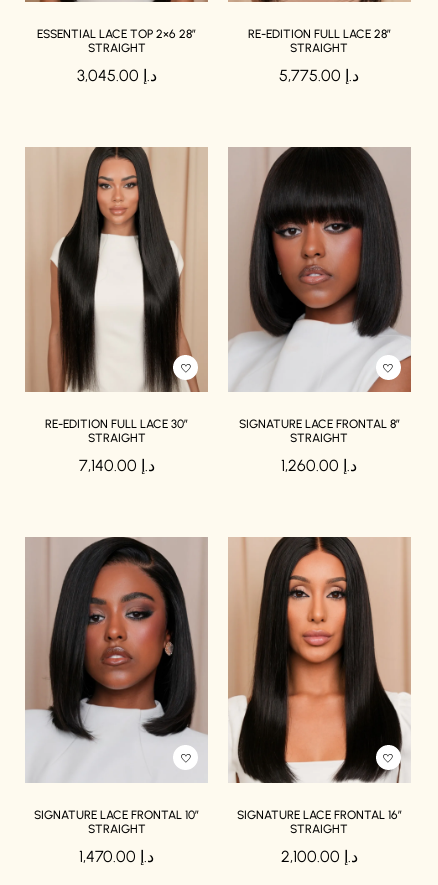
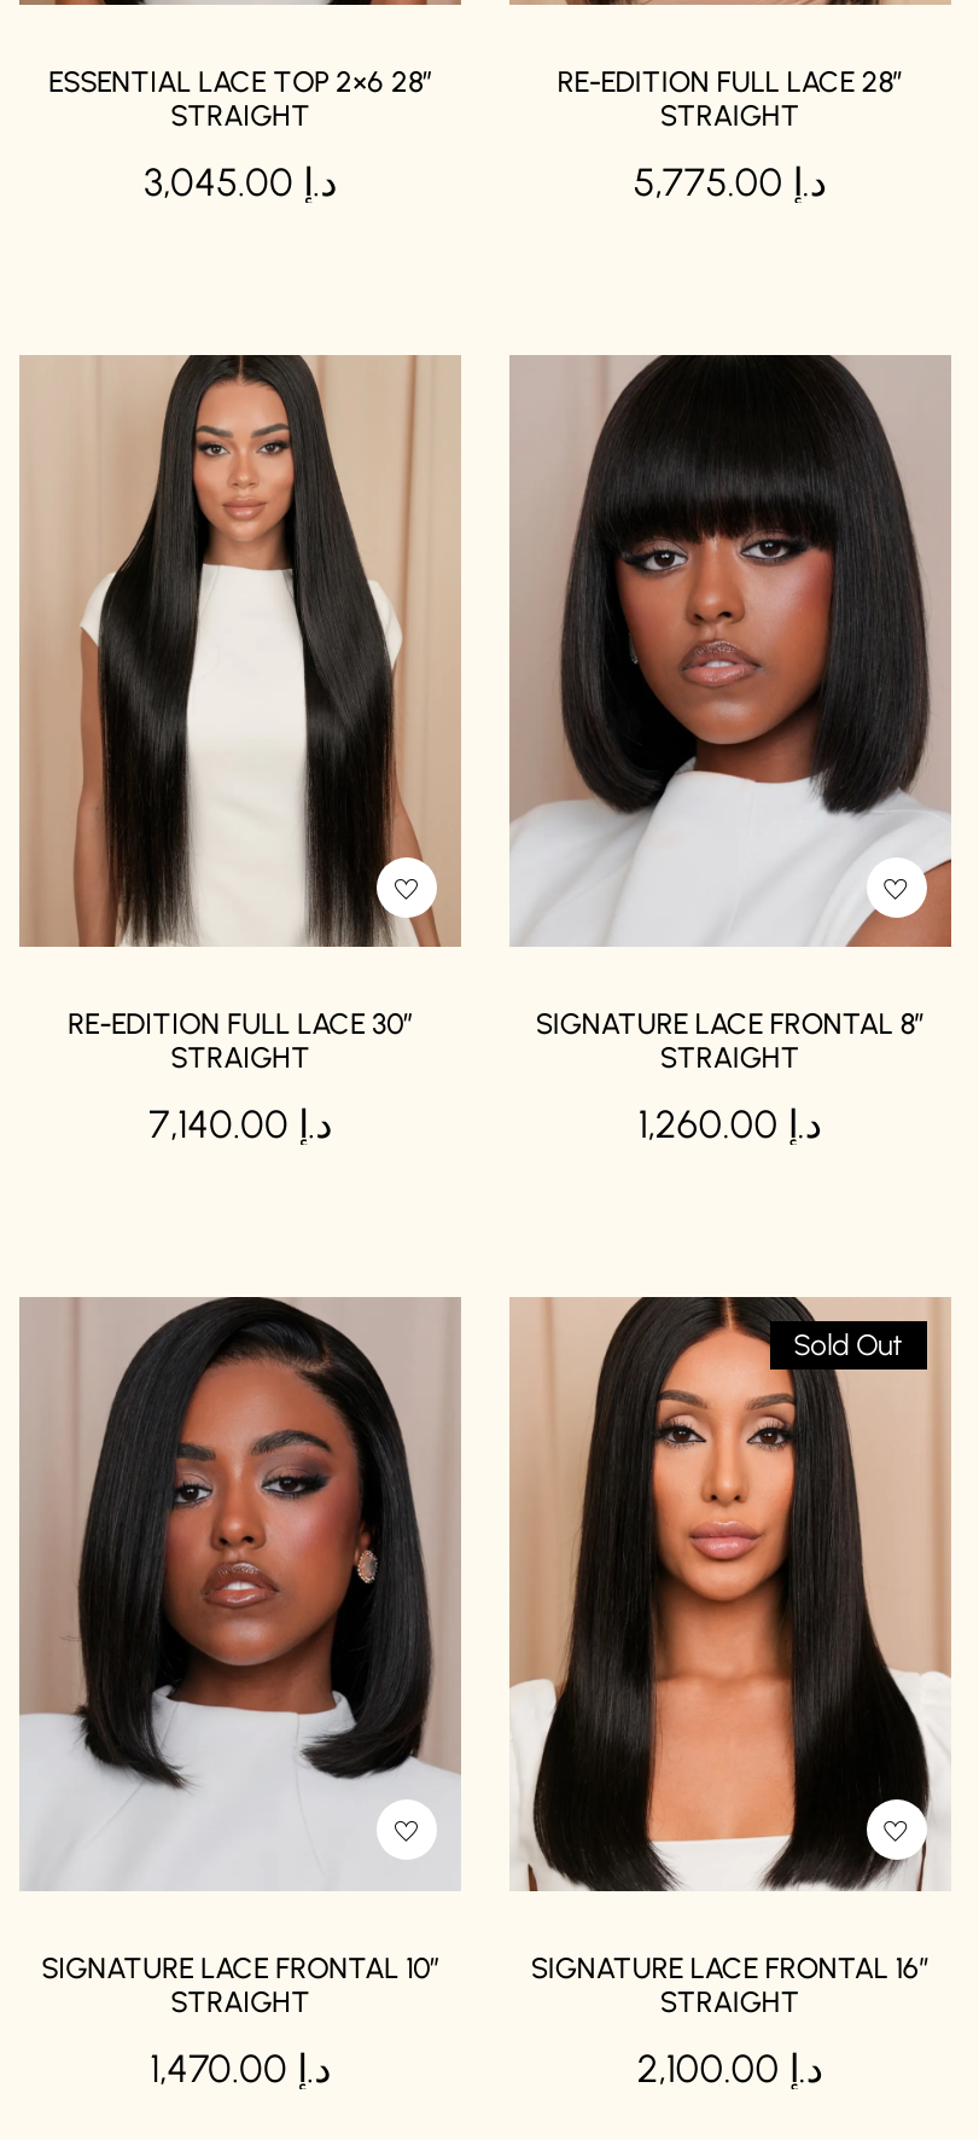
+ Sold Out
